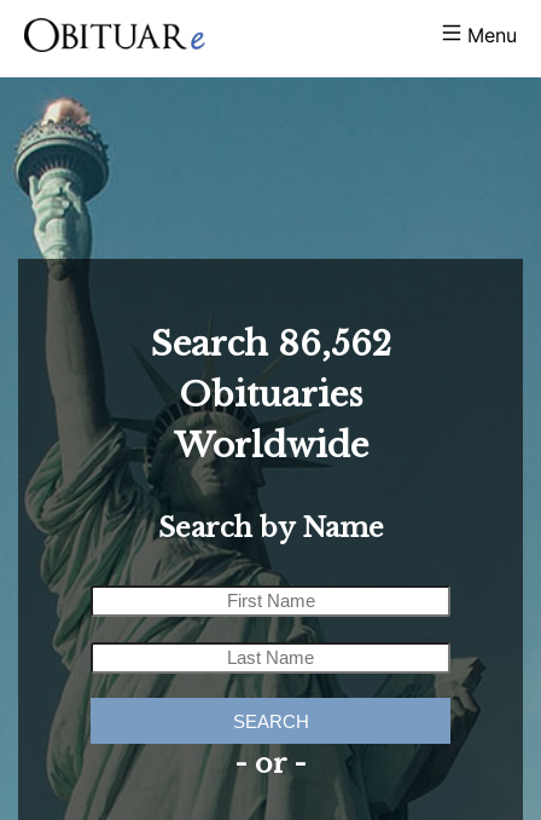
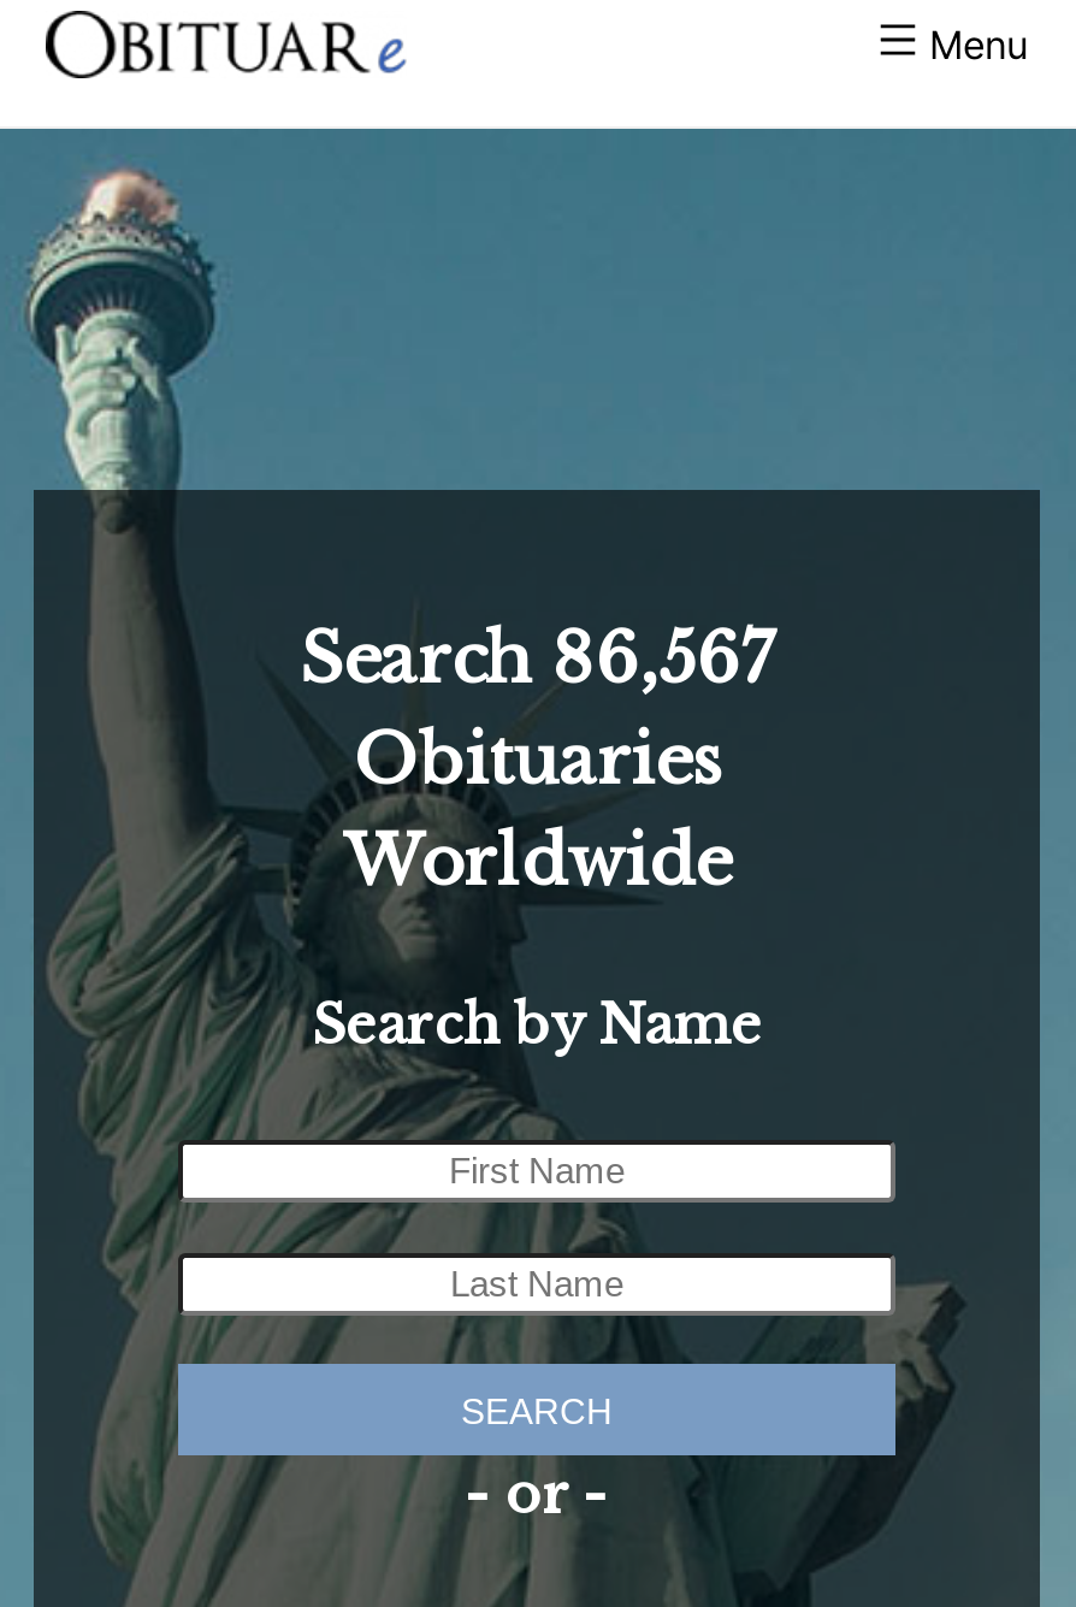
- Search 86,562
+ Search 86,567
